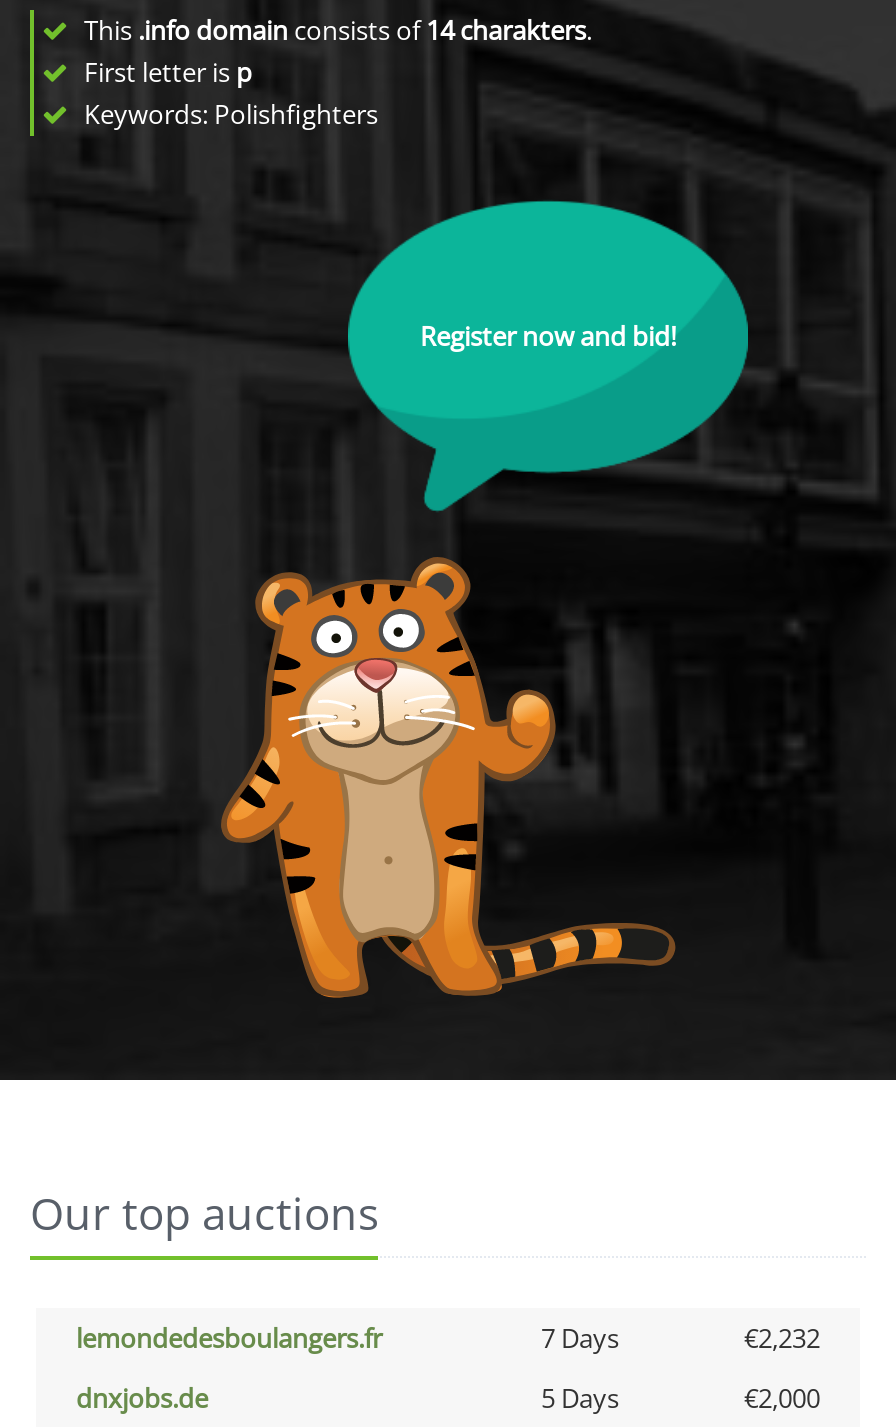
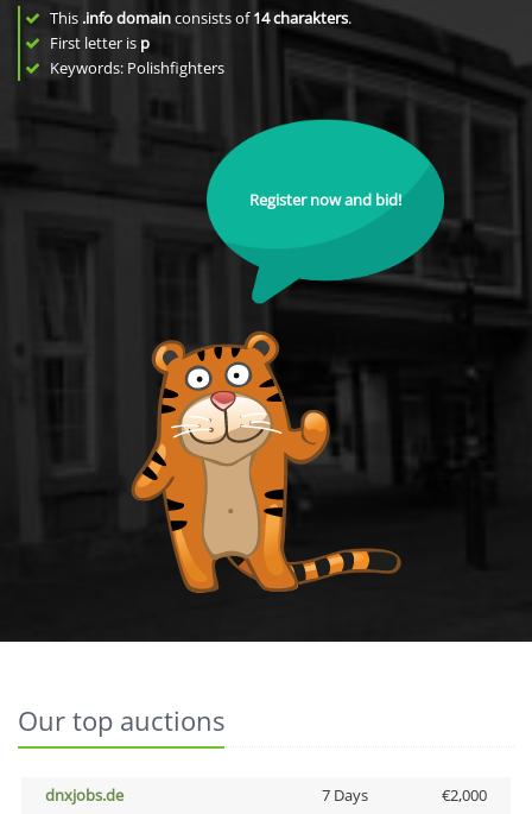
- lemondedesboulangers.fr
- 7 Days
- €2,232

- 5 Days
+ 7 Days
